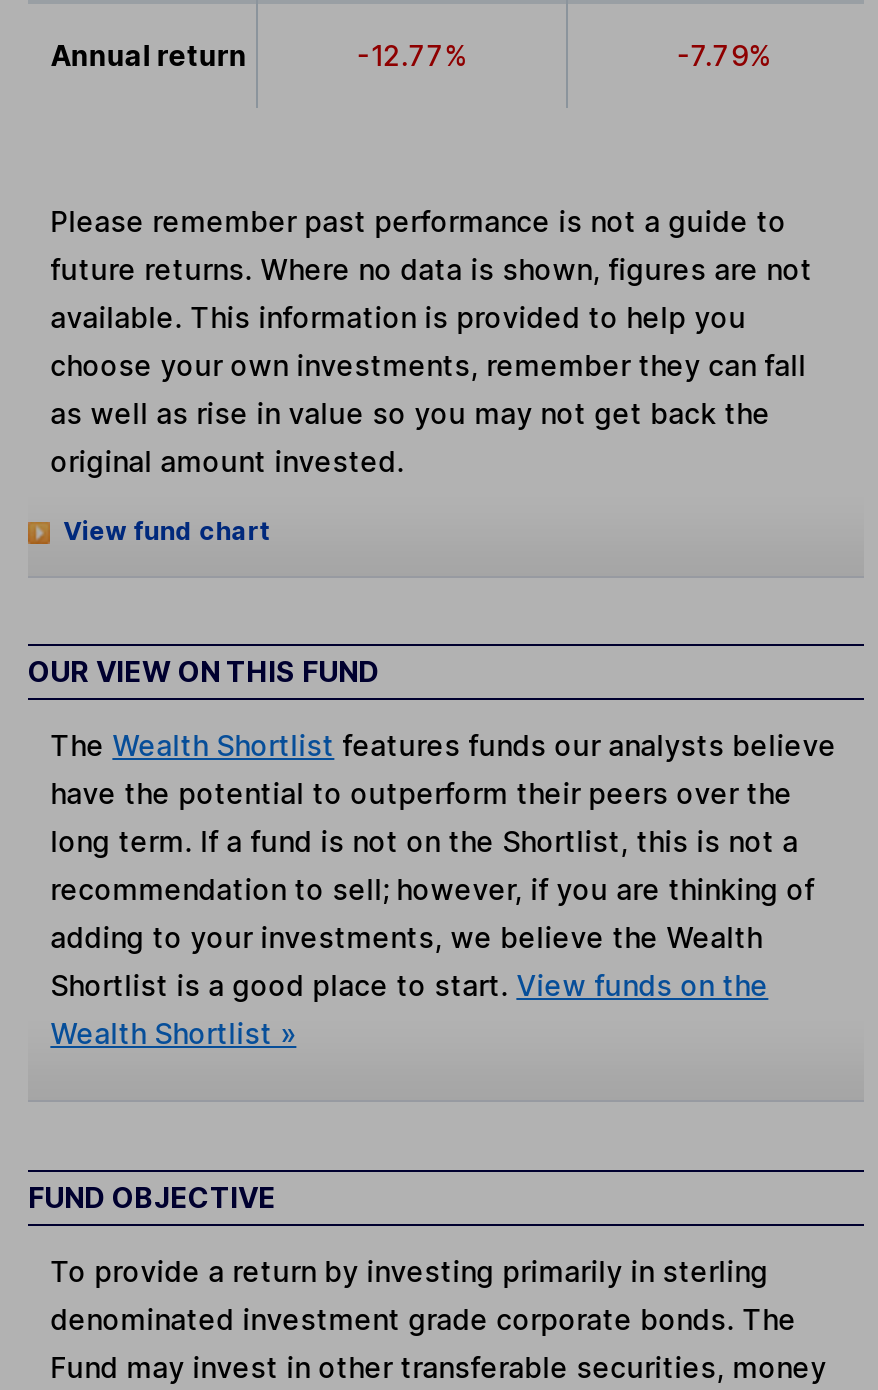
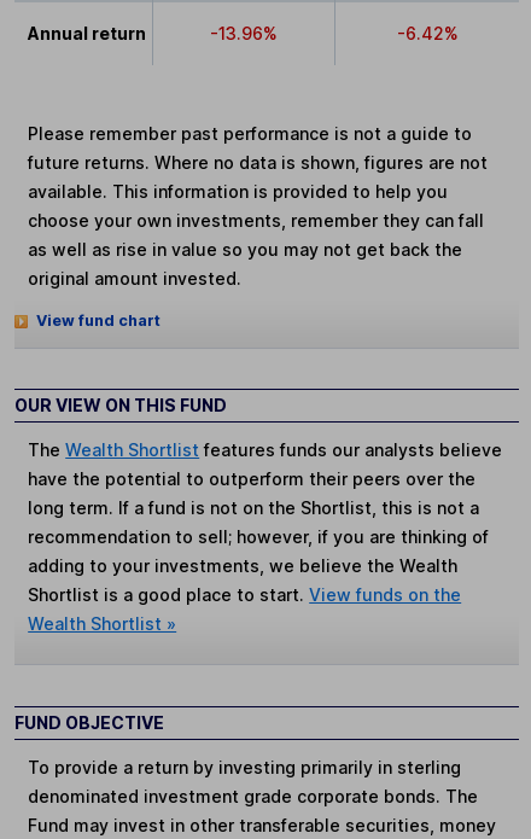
- -12.77%
+ -13.96%

- -7.79%
+ -6.42%
